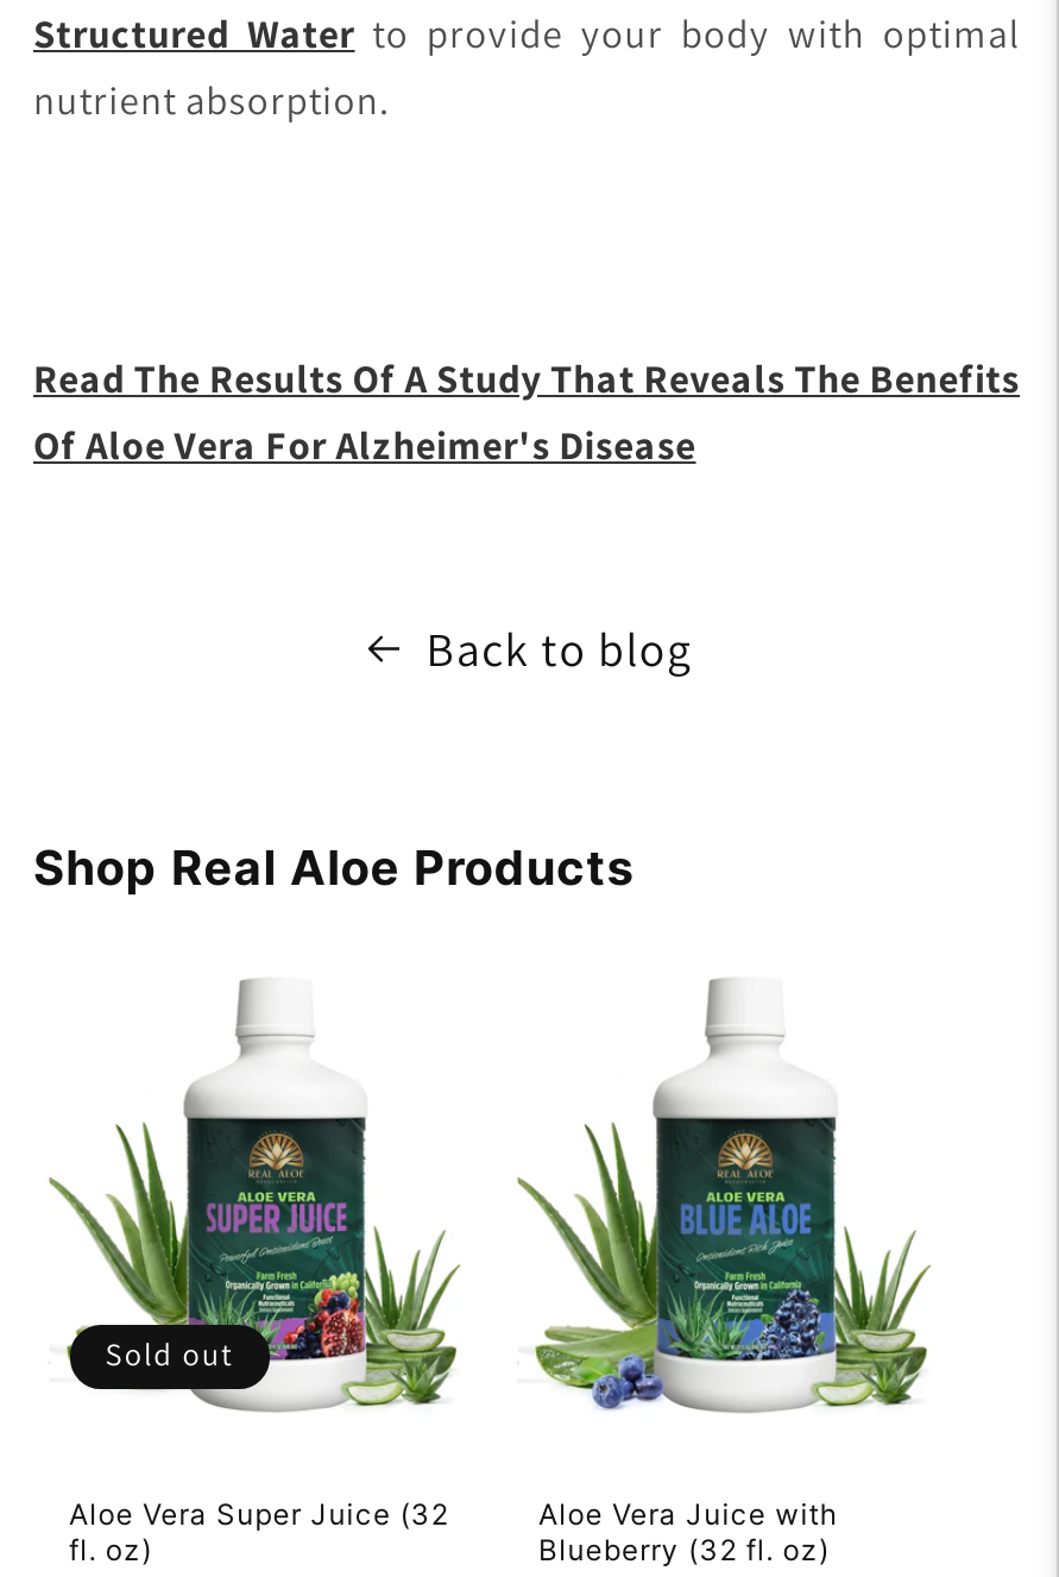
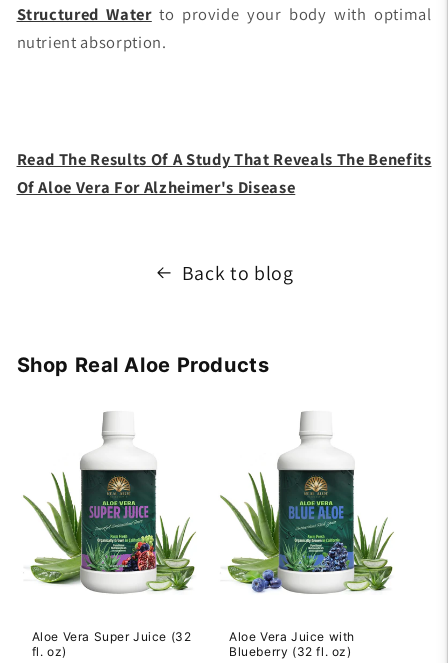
- Sold out
